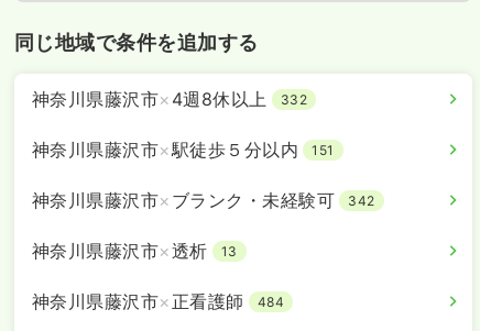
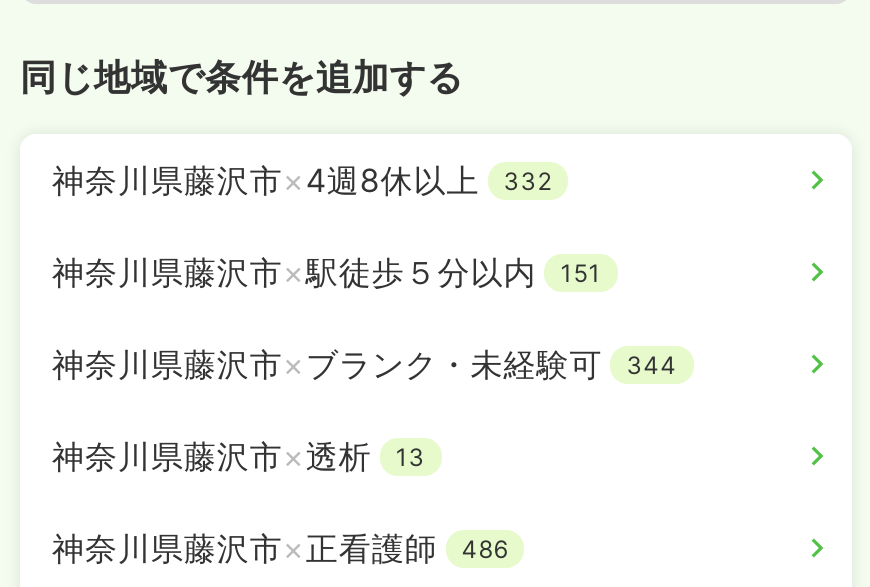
- 神奈川県藤沢市×ブランク・未経験可 342
+ 神奈川県藤沢市×ブランク・未経験可 344

- 神奈川県藤沢市×正看護師 484
+ 神奈川県藤沢市×正看護師 486
